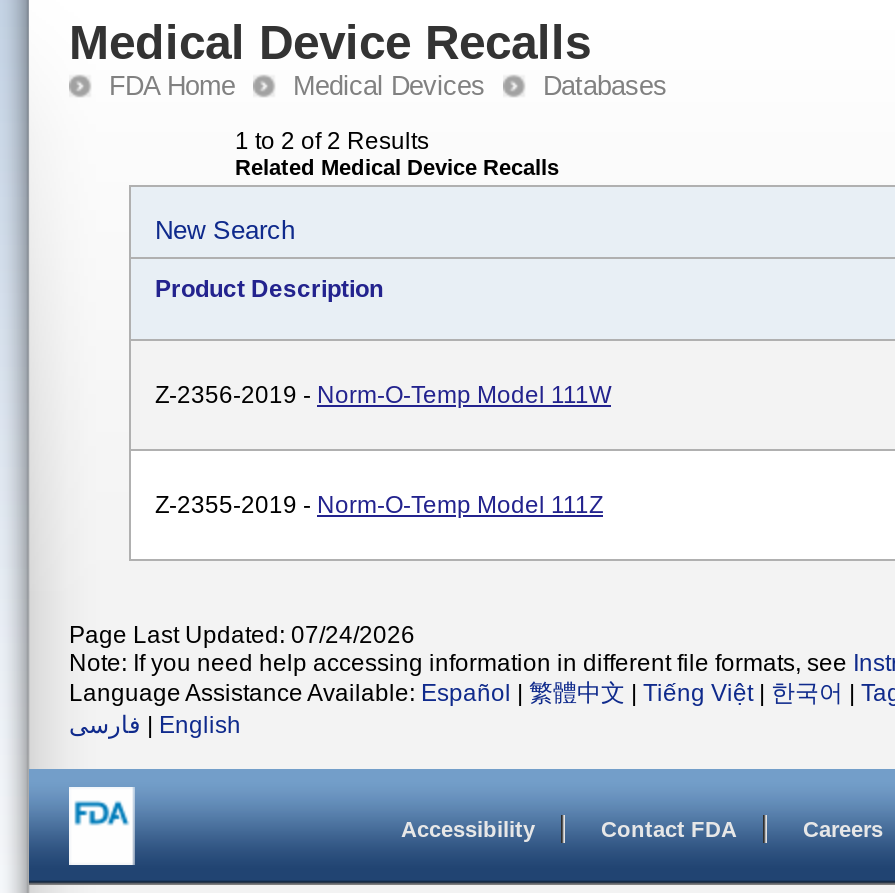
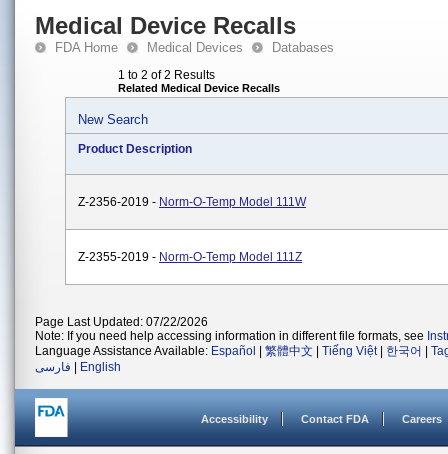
- Page Last Updated: 07/24/2026
+ Page Last Updated: 07/22/2026
